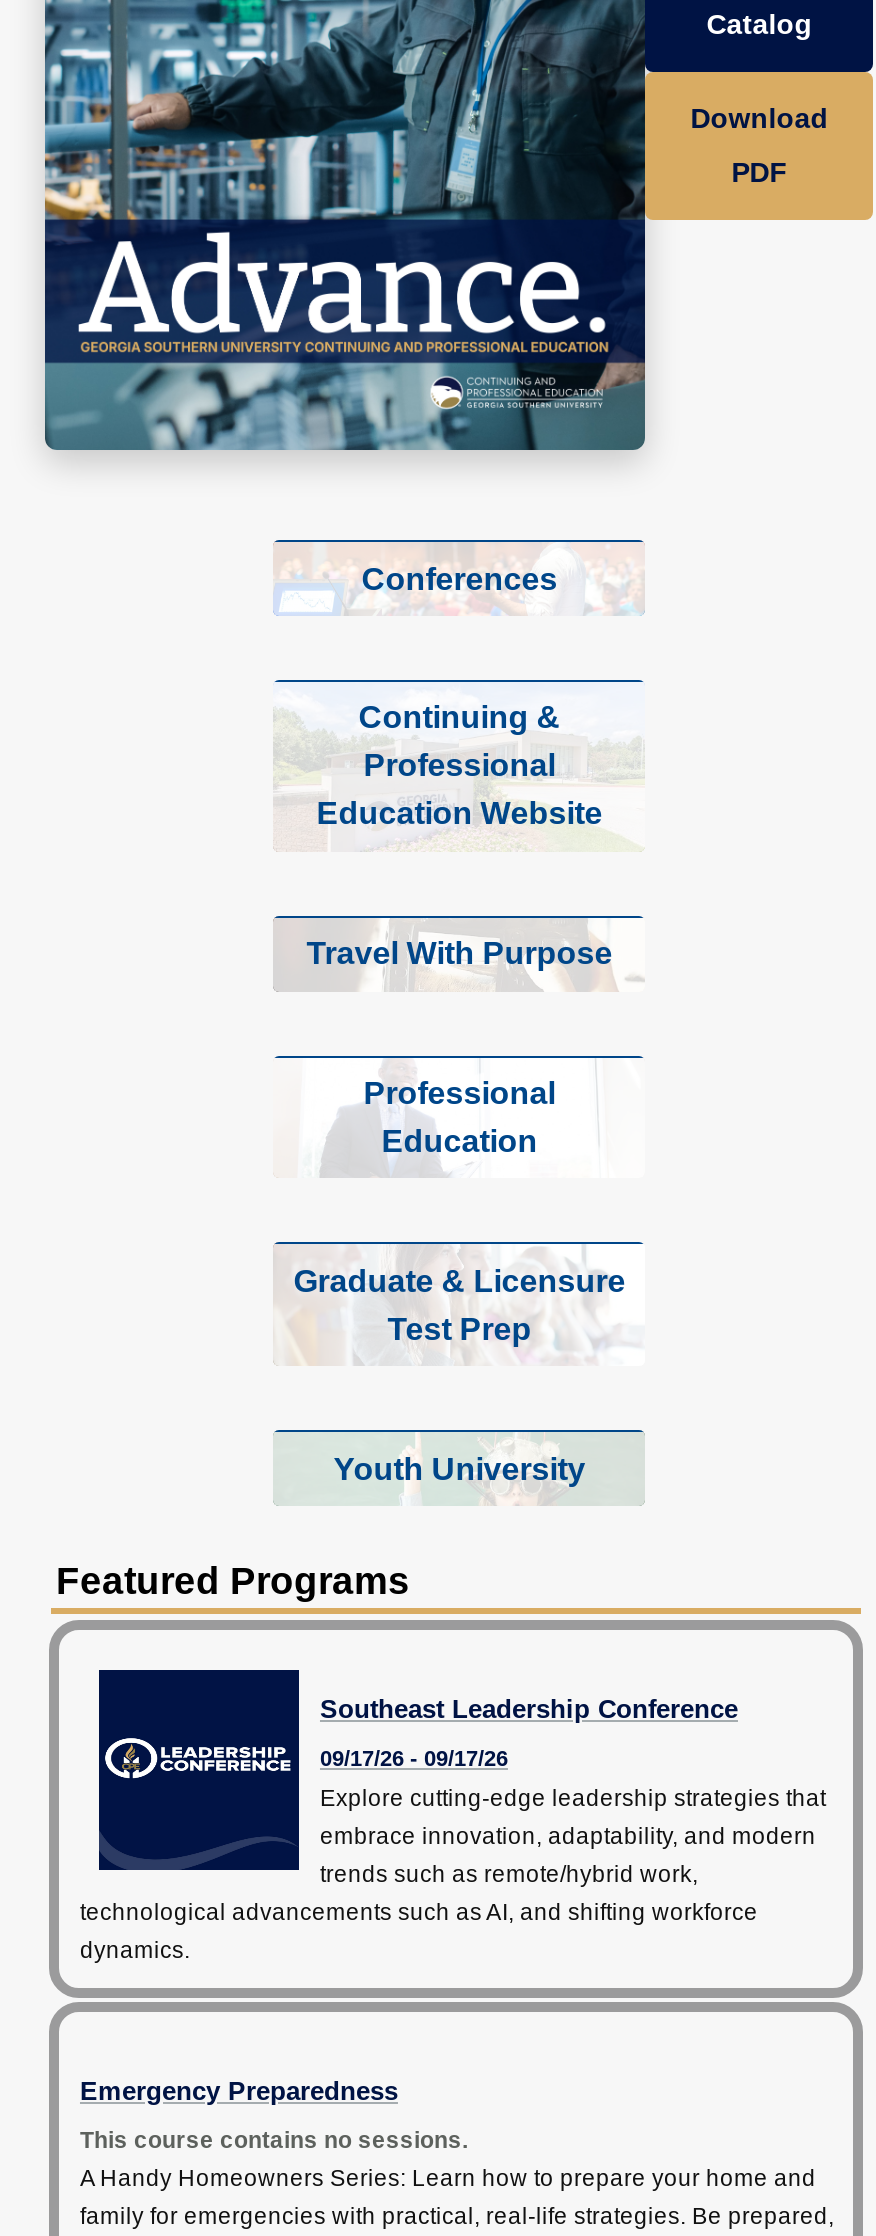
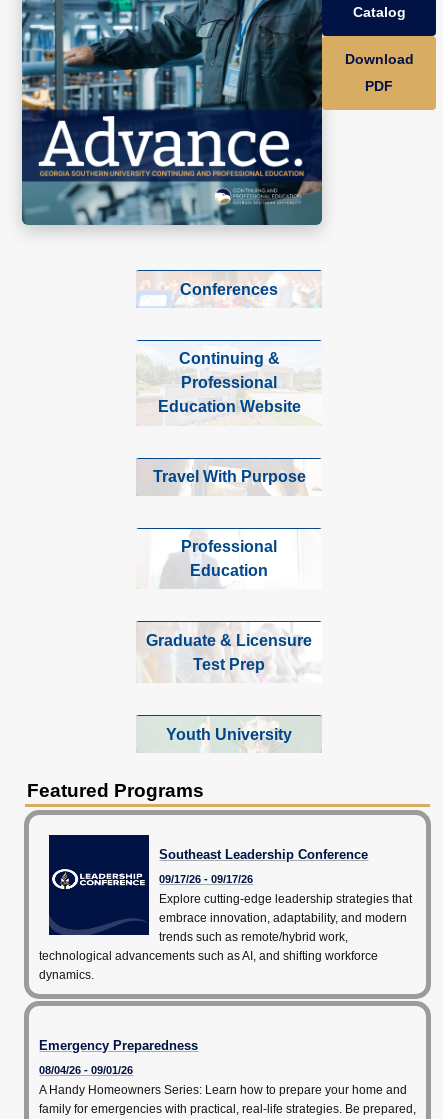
- This course contains no sessions.
+ 08/04/26 - 09/01/26
